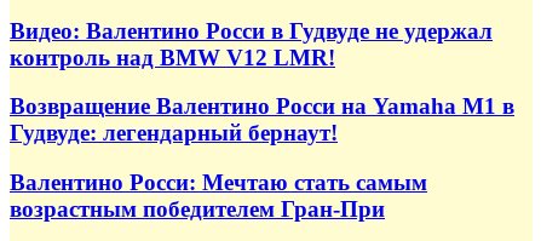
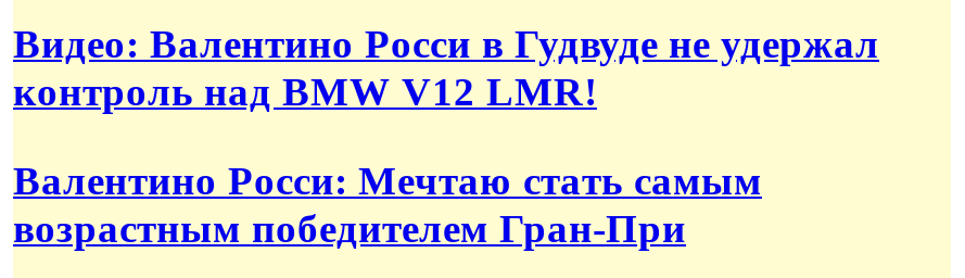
- Возвращение Валентино Росси на Yamaha M1 в
- Гудвуде: легендарный бернаут!
